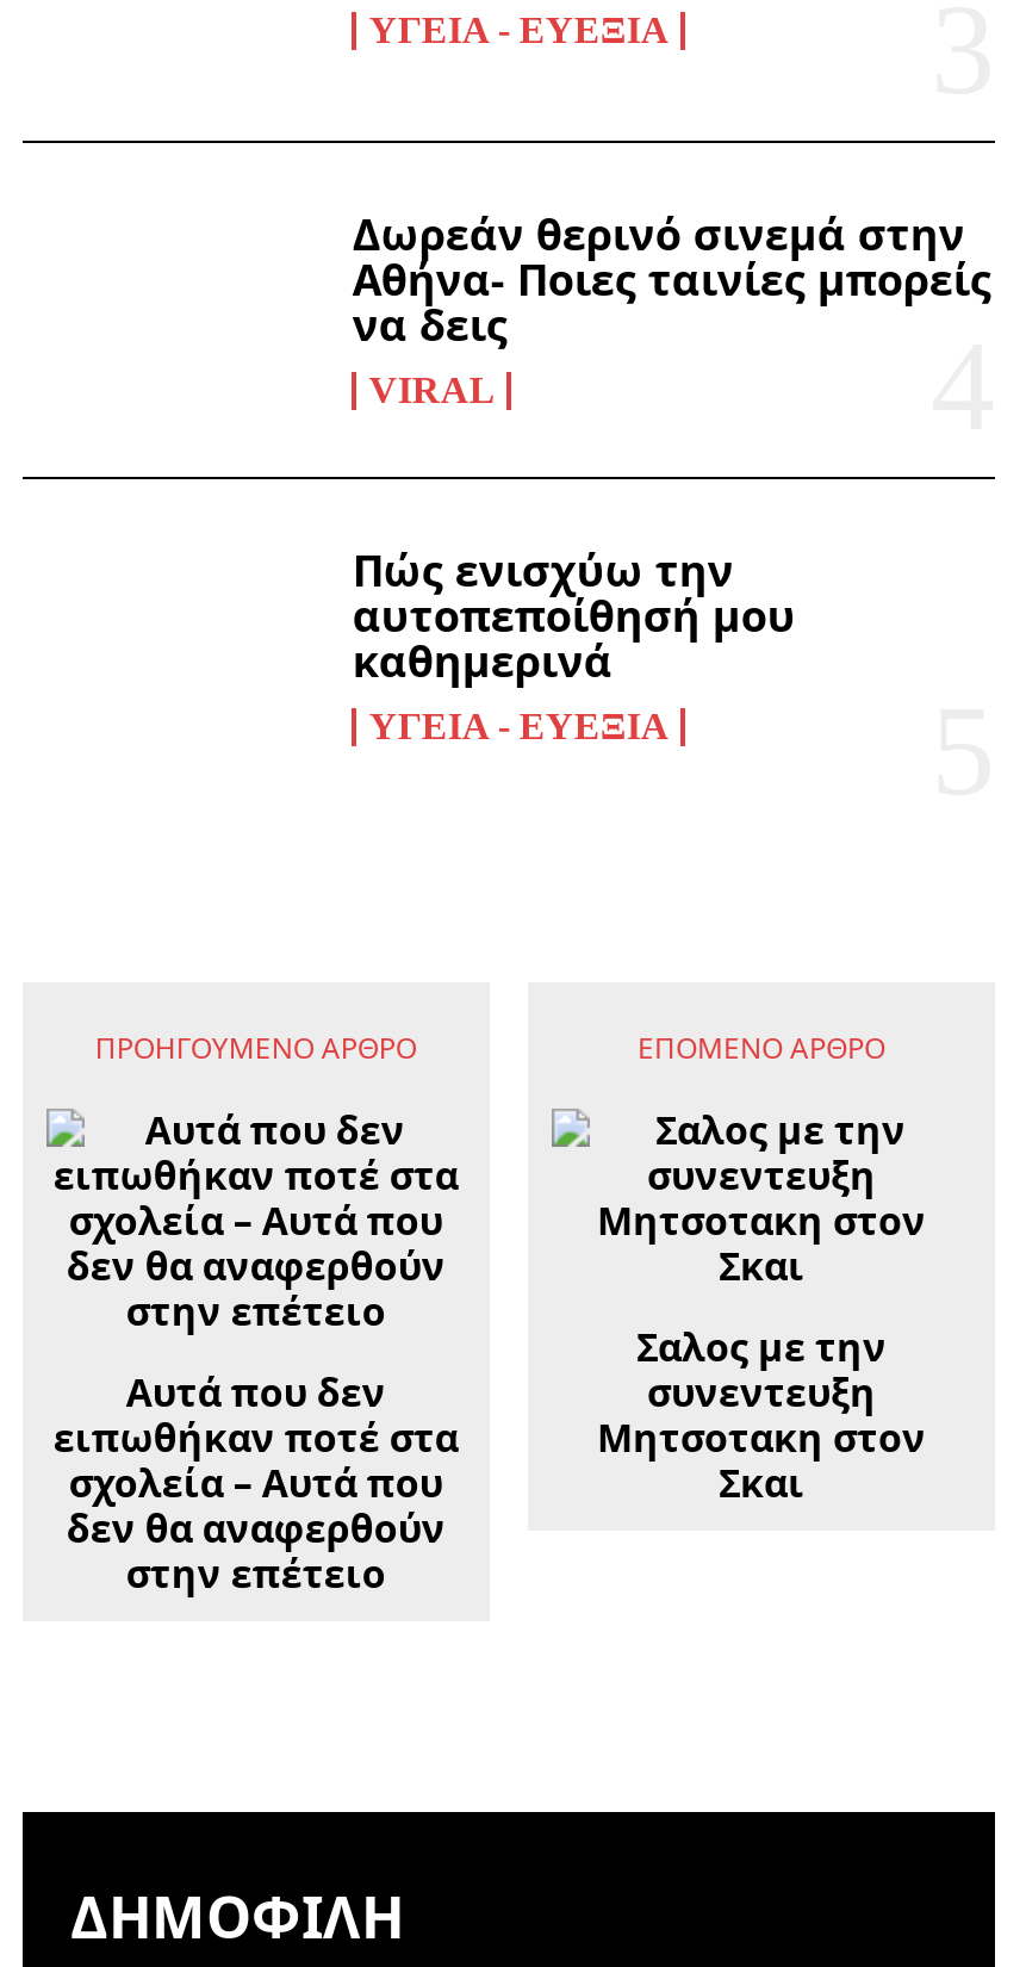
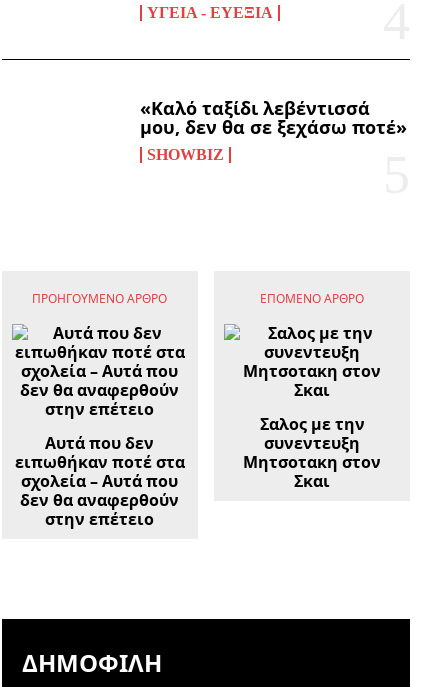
- Δωρεάν θερινό σινεμά στην
- Αθήνα- Ποιες ταινίες μπορείς
- να δεις
- VIRAL
- Πώς ενισχύω την
- αυτοπεποίθησή μου
- καθημερινά
- ΥΓΕΊΑ - ΕΥΕΞΊΑ
+ «Καλό ταξίδι λεβέντισσά
+ μου, δεν θα σε ξεχάσω ποτέ»
+ SHOWBIZ
